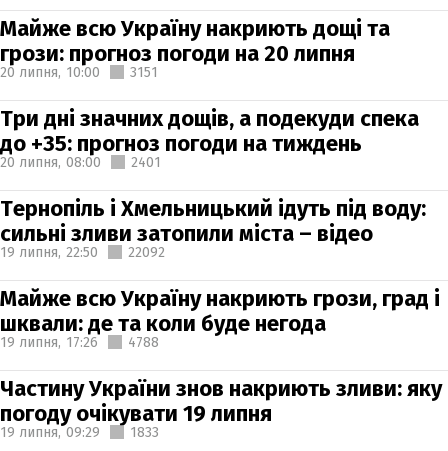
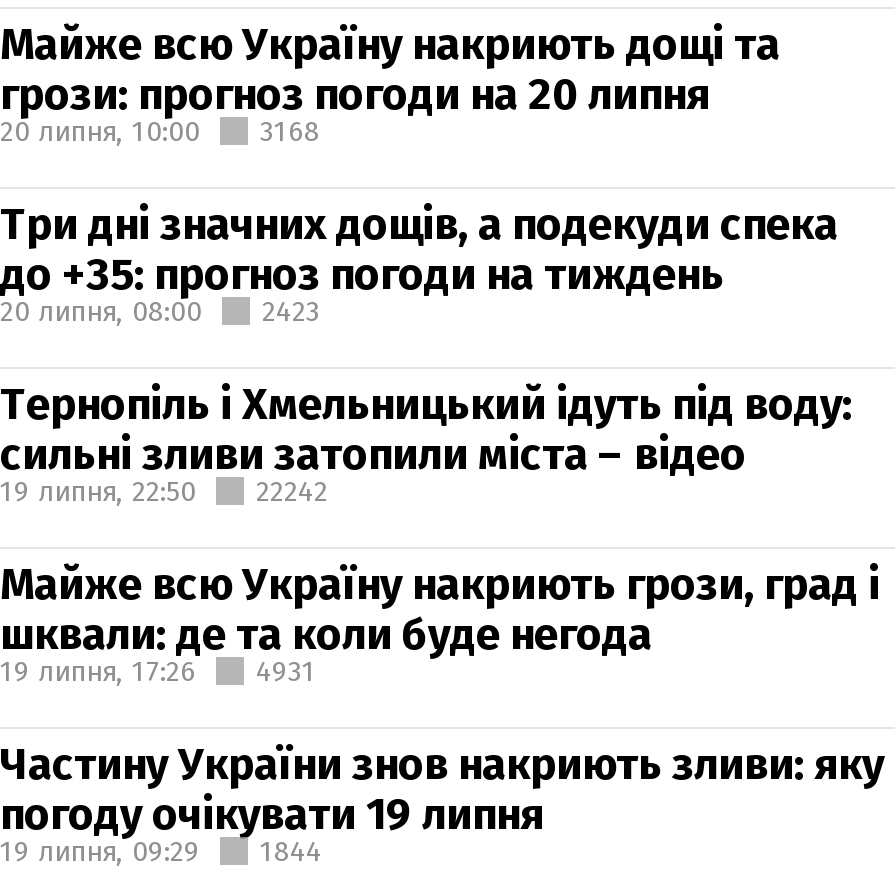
- 20 липня, 10:00 3151
+ 20 липня, 10:00 3168

- 20 липня, 08:00 2401
+ 20 липня, 08:00 2423

- 19 липня, 22:50 22092
+ 19 липня, 22:50 22242

- 19 липня, 17:26 4788
+ 19 липня, 17:26 4931

- 19 липня, 09:29 1833
+ 19 липня, 09:29 1844
